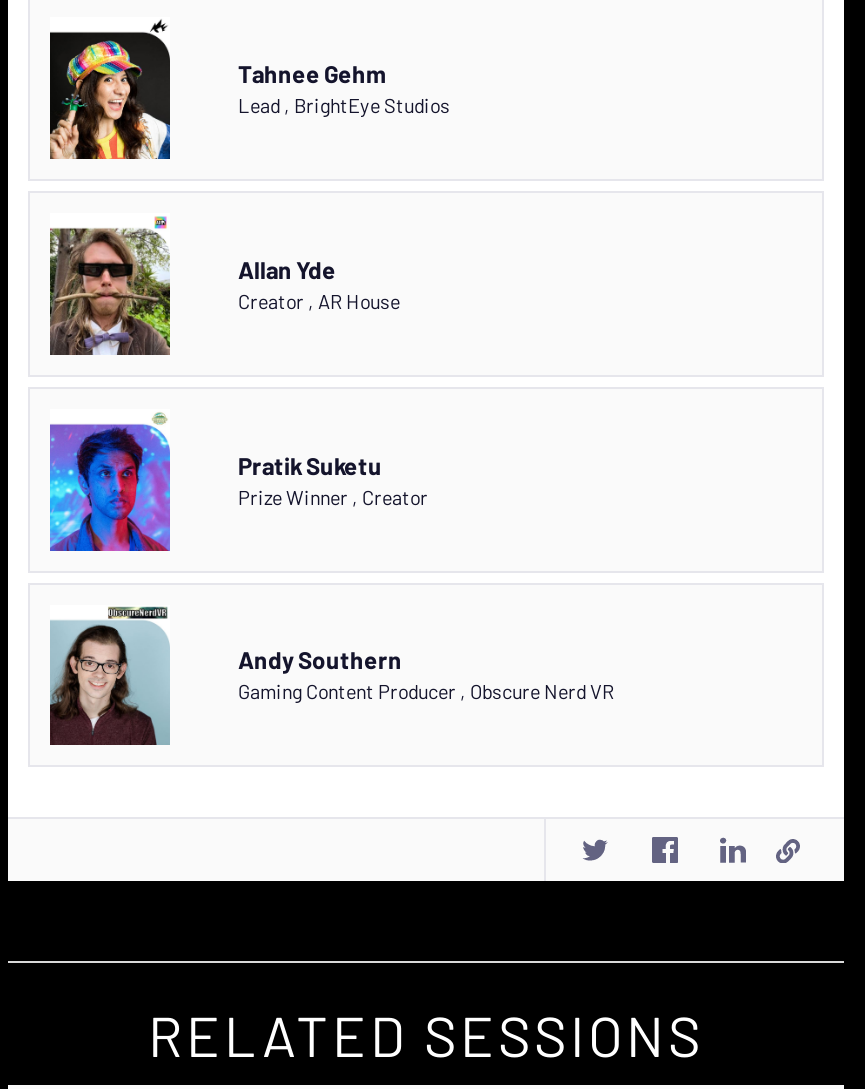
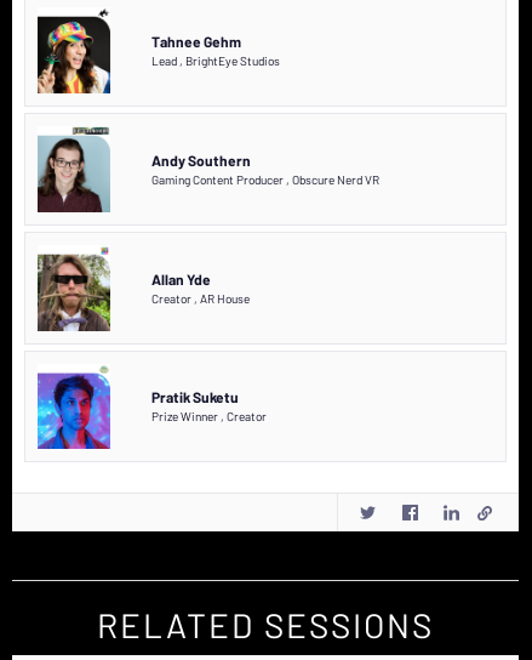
moved down: [image] | Allan Yde | Creator, AR House | Pratik Suketu | Prize Winner, Creator

moved up: [image] | Andy Southern | Gaming Content Producer, Obscure Nerd VR
